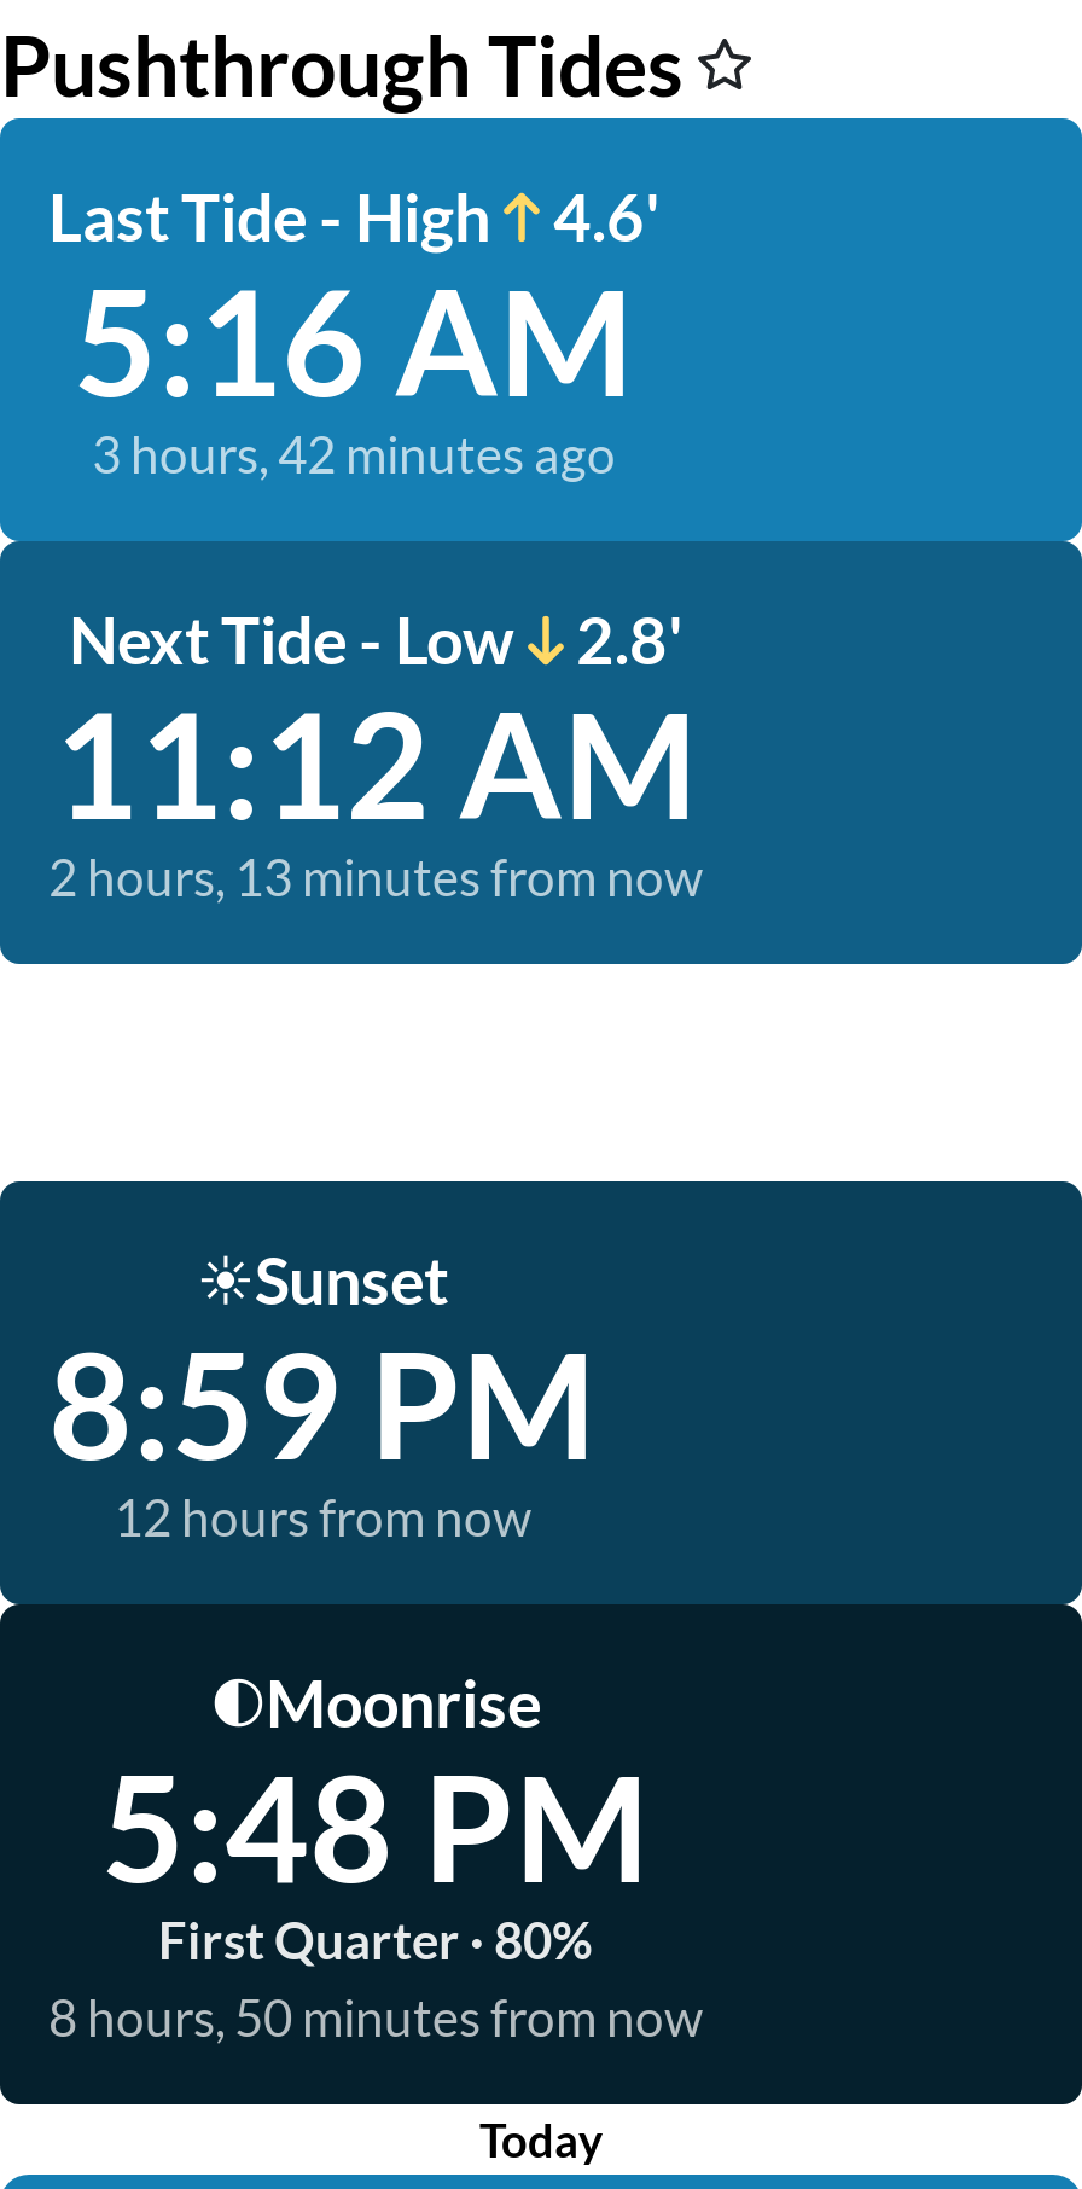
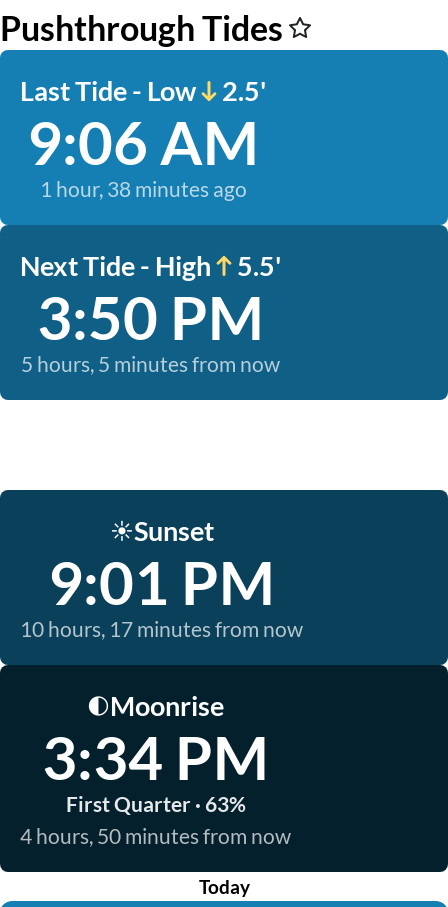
- Last Tide - High
- 4.6'
- 5:16 AM
- 3 hours, 42 minutes ago
+ Last Tide - Low
+ 2.5'
+ 9:06 AM
+ 1 hour, 38 minutes ago

- Next Tide - Low
- 2.8'
- 11:12 AM
- 2 hours, 13 minutes from now
+ Next Tide - High
+ 5.5'
+ 3:50 PM
+ 5 hours, 5 minutes from now

- 8:59 PM
- 12 hours from now
+ 9:01 PM
+ 10 hours, 17 minutes from now

- 5:48 PM
+ 3:34 PM

- First Quarter · 80%
+ First Quarter · 63%

- 8 hours, 50 minutes from now
+ 4 hours, 50 minutes from now
